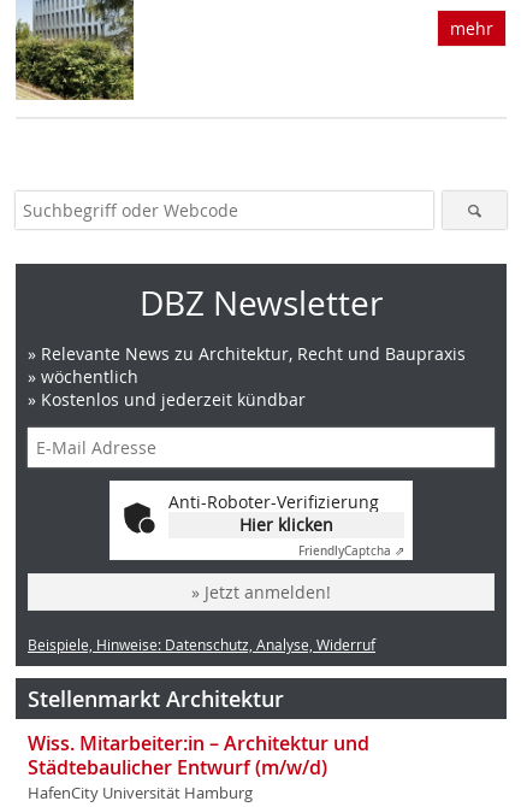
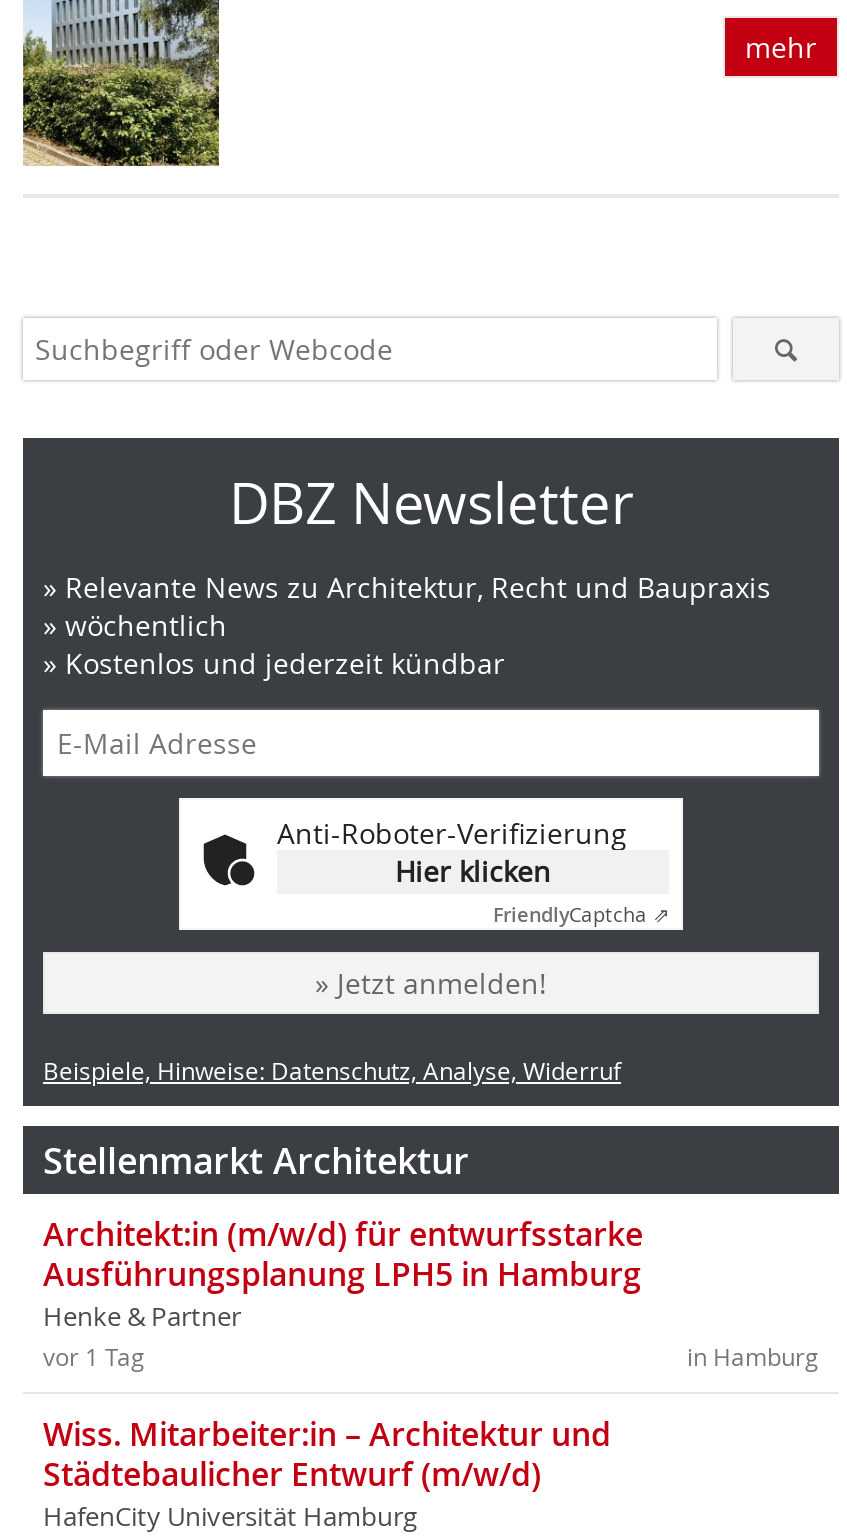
+ Architekt:in (m/w/d) für entwurfsstarke
+ Ausführungsplanung LPH5 in Hamburg
+ Henke & Partner
+ in Hamburg
+ vor 1 Tag
